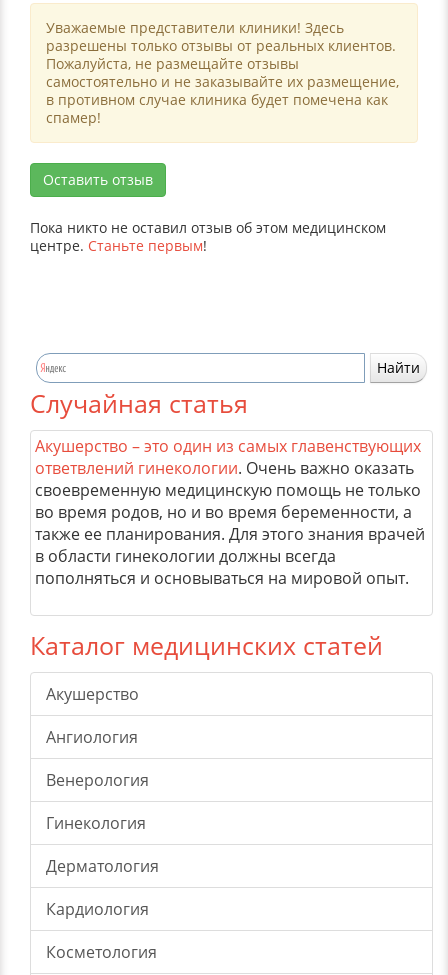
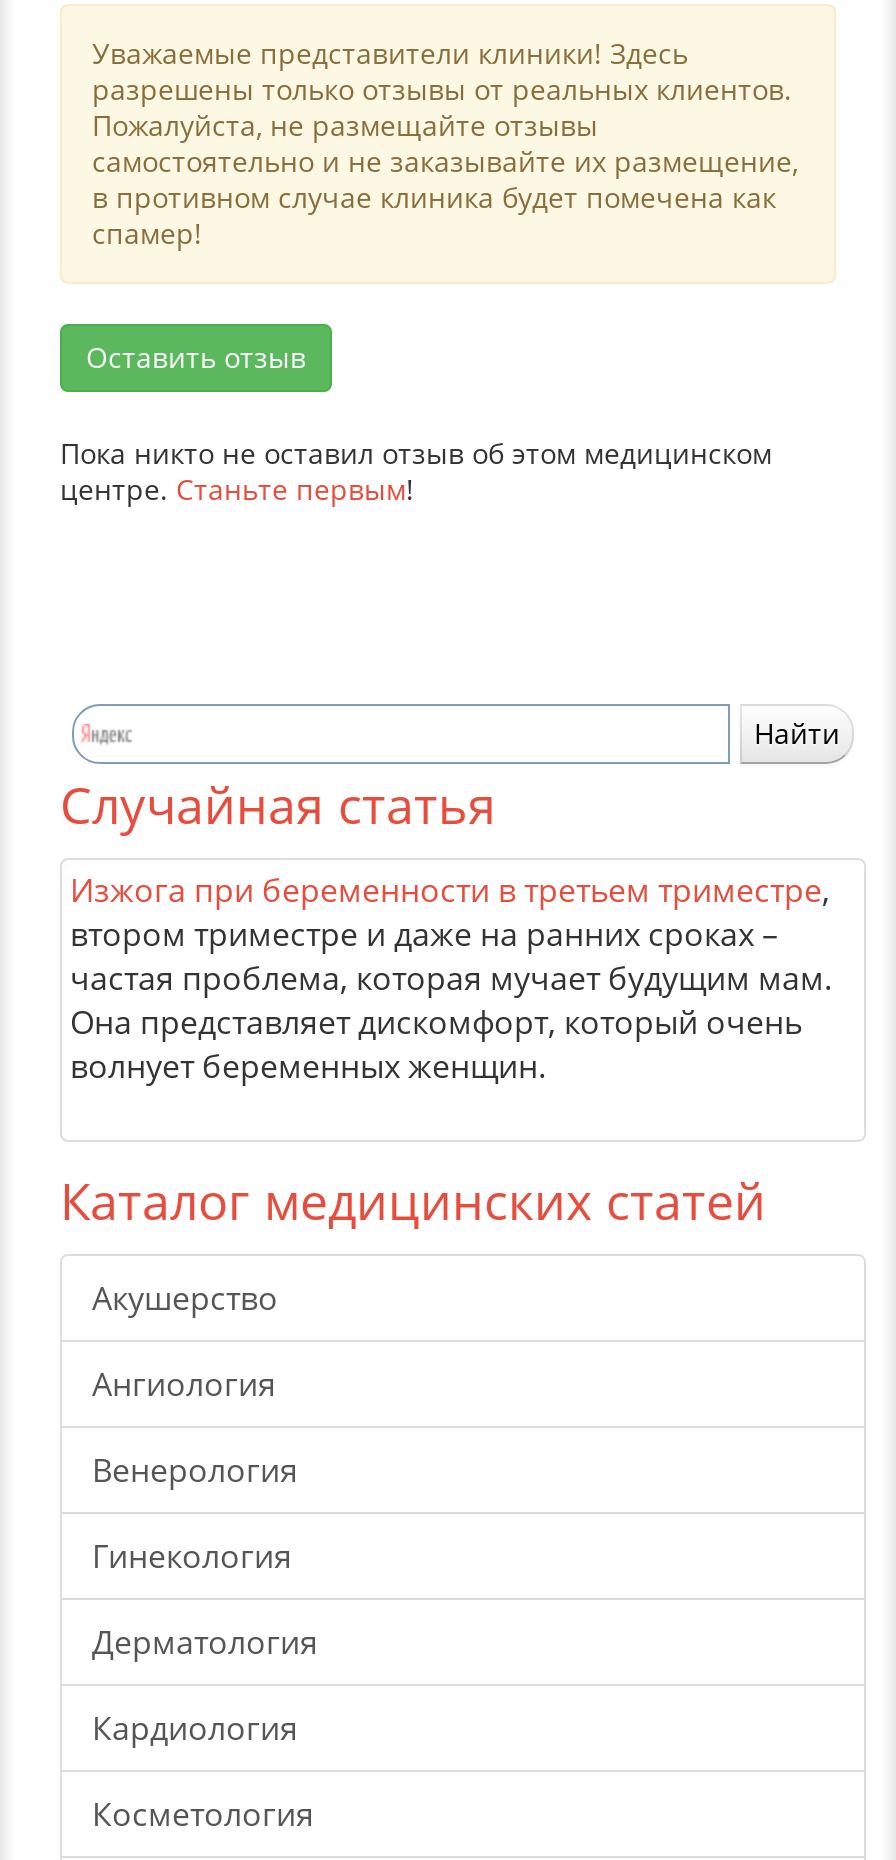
- Акушерство – это один из самых главенствующих
- ответвлений гинекологии. Очень важно оказать
- своевременную медицинскую помощь не только
- во время родов, но и во время беременности, а
- также ее планирования. Для этого знания врачей
- в области гинекологии должны всегда
- пополняться и основываться на мировой опыт.
+ Изжога при беременности в третьем триместре,
+ втором триместре и даже на ранних сроках –
+ частая проблема, которая мучает будущим мам.
+ Она представляет дискомфорт, который очень
+ волнует беременных женщин.
